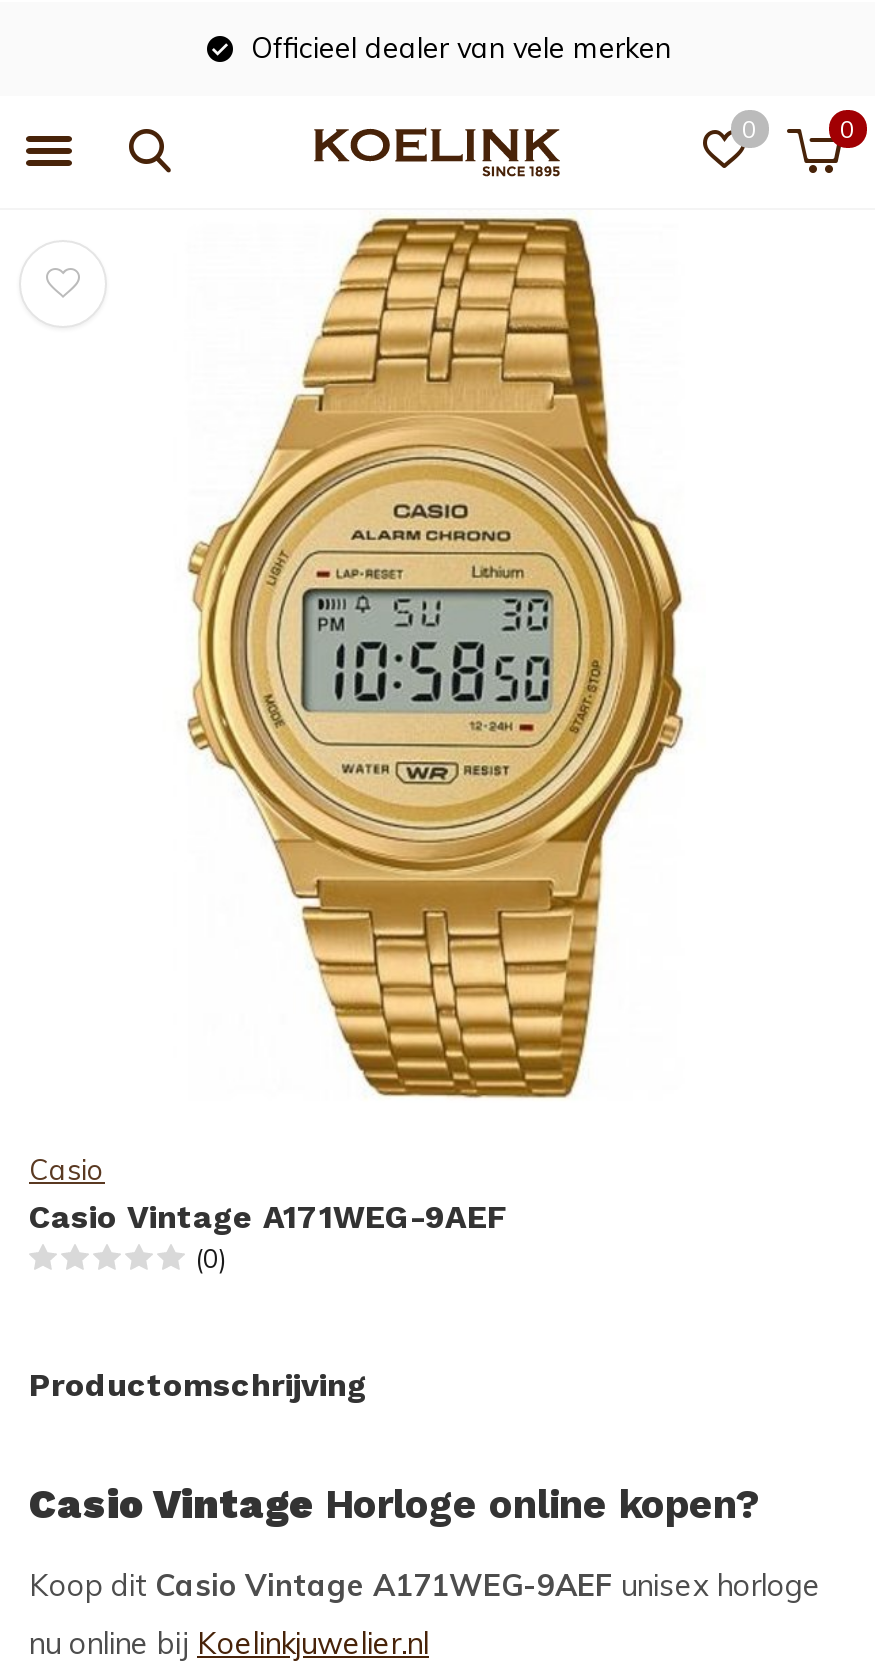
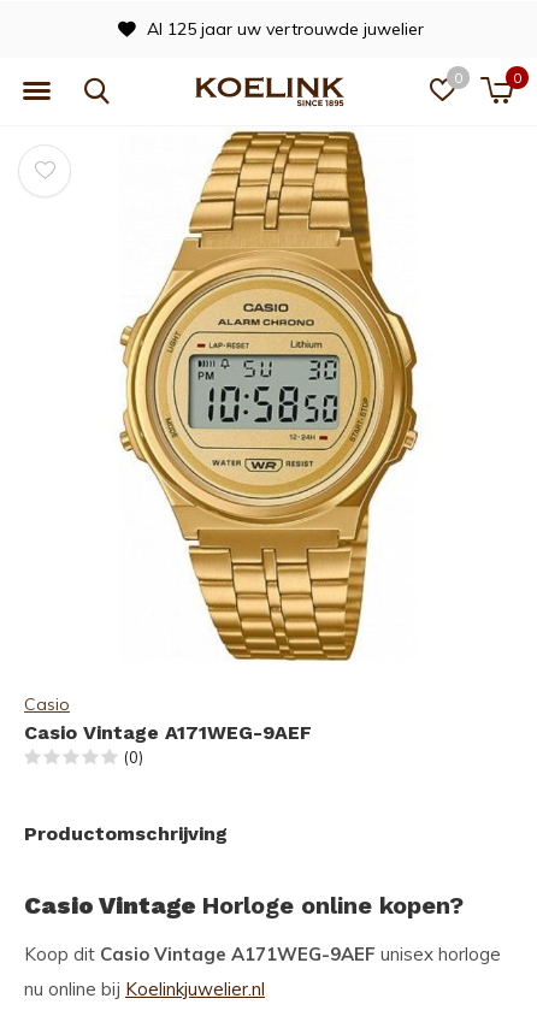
- Officieel dealer van vele merken
+ Al 125 jaar uw vertrouwde juwelier
